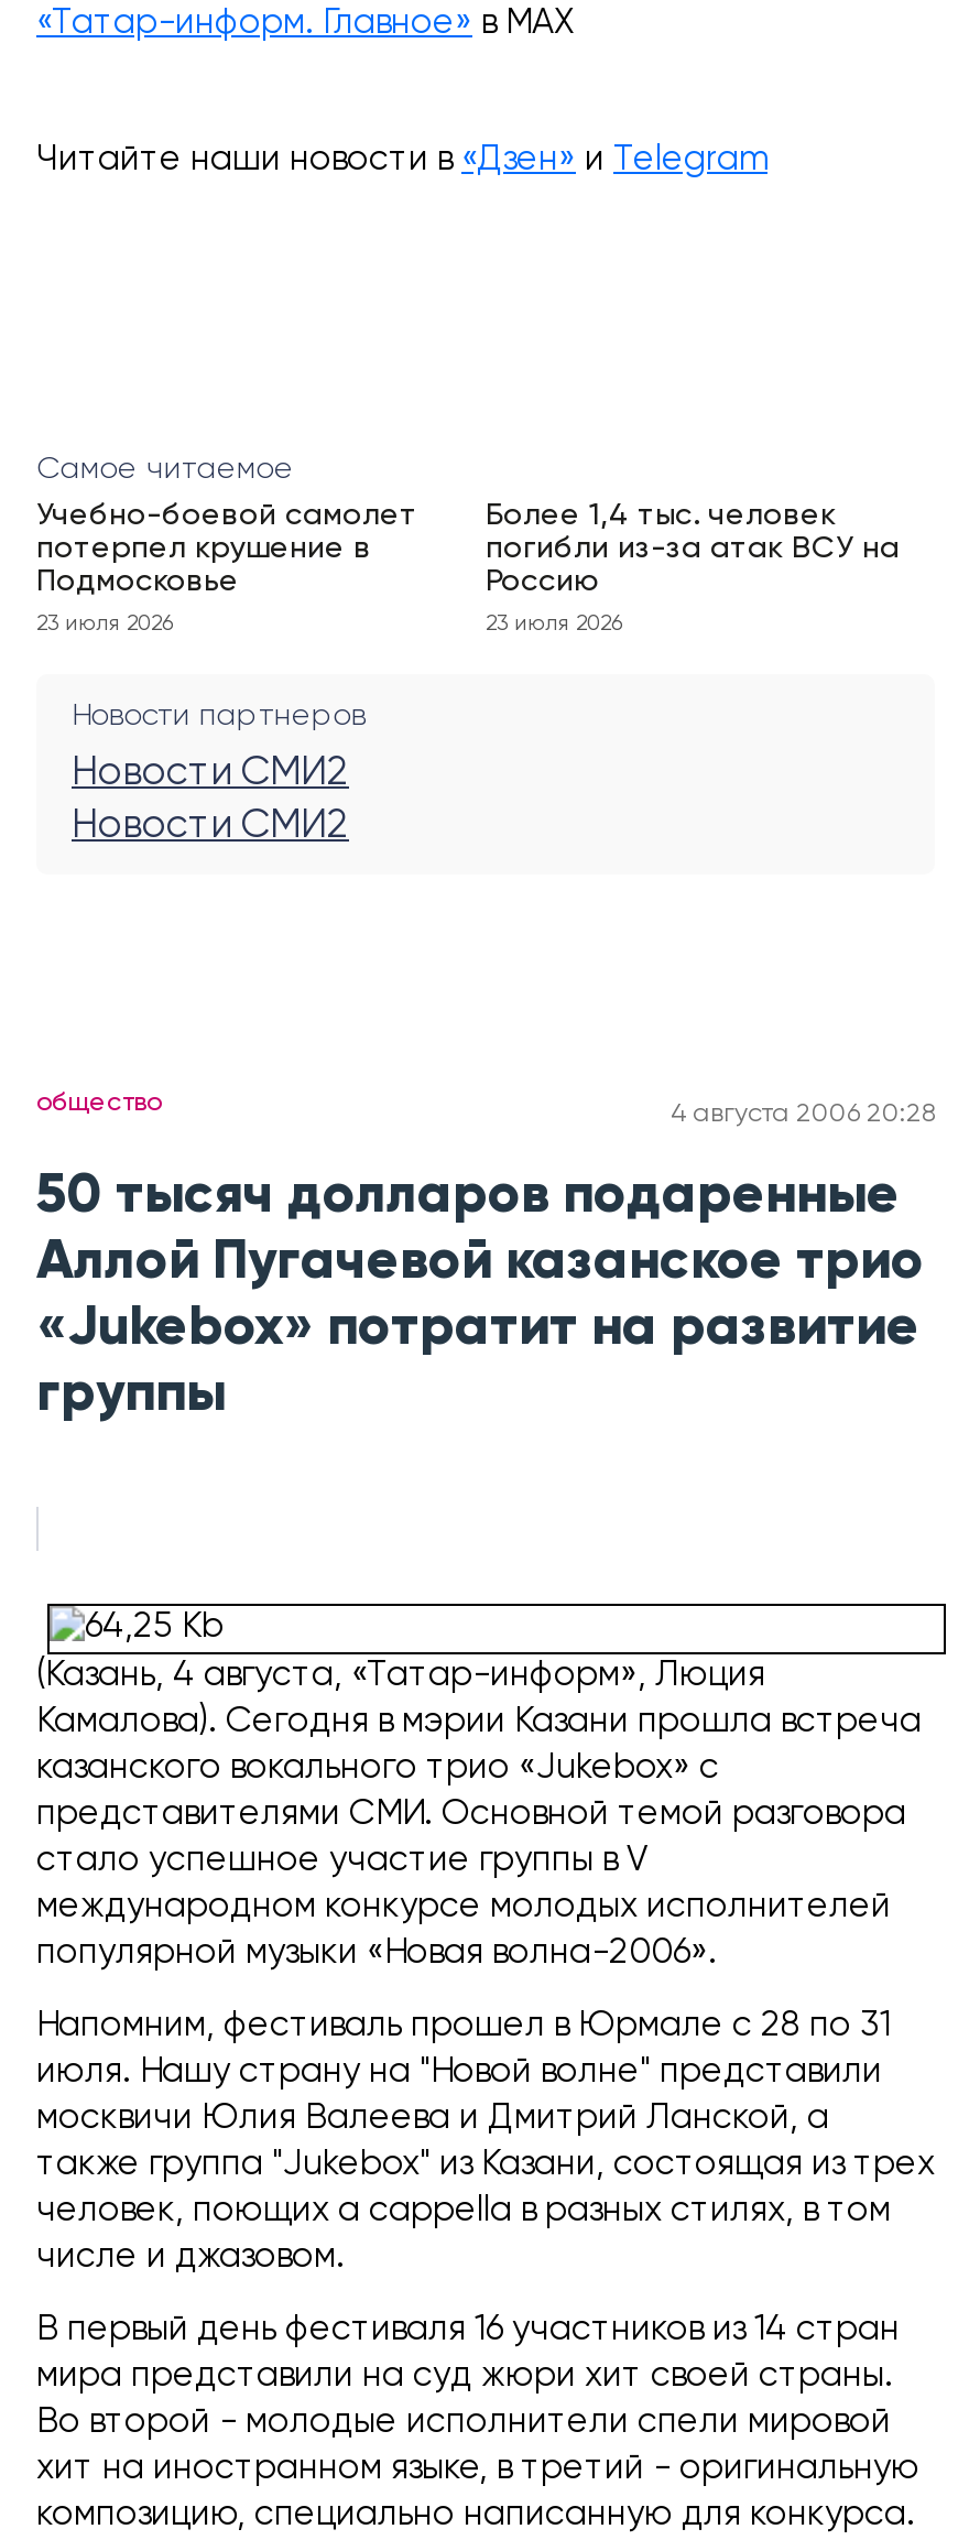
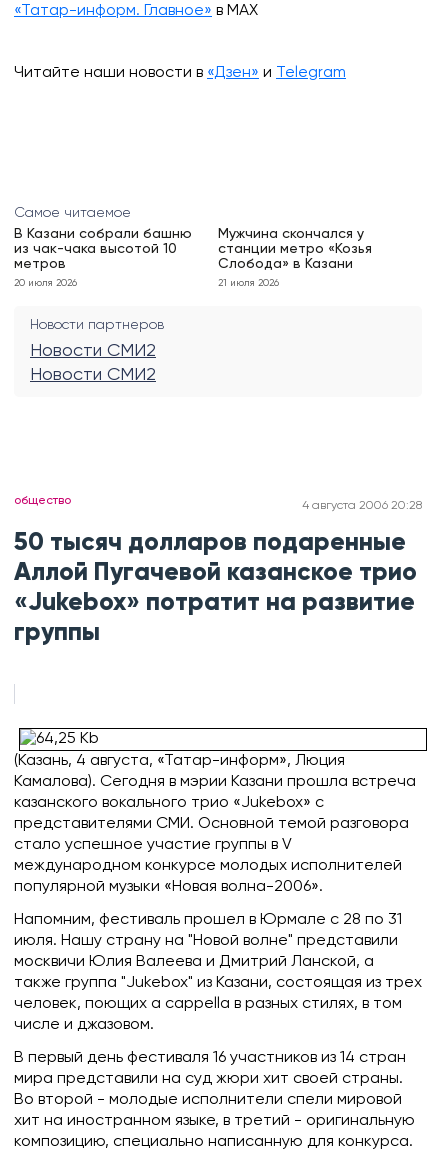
- Учебно-боевой самолет
- потерпел крушение в
- Подмосковье
+ В Казани собрали башню
+ из чак-чака высотой 10
+ метров

- Более 1,4 тыс. человек
- погибли из-за атак ВСУ на
- Россию
+ Мужчина скончался у
+ станции метро «Козья
+ Слобода» в Казани

- 23 июля 2026
+ 20 июля 2026

- 23 июля 2026
+ 21 июля 2026
